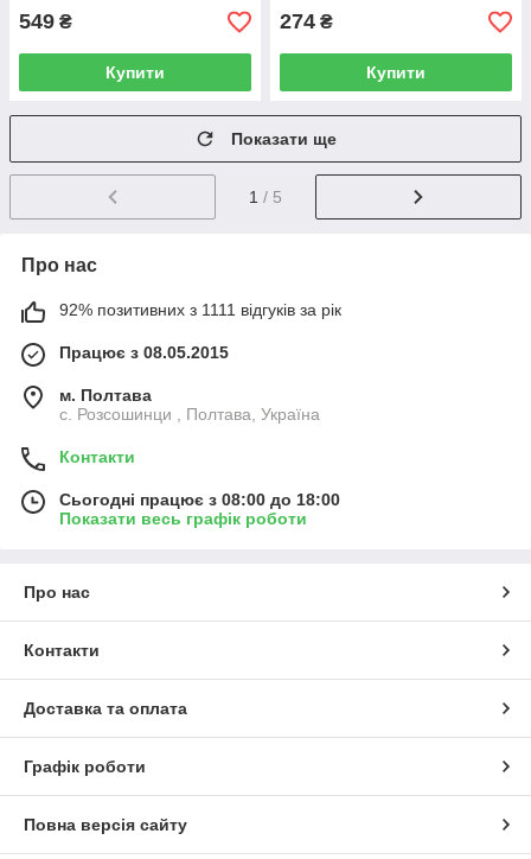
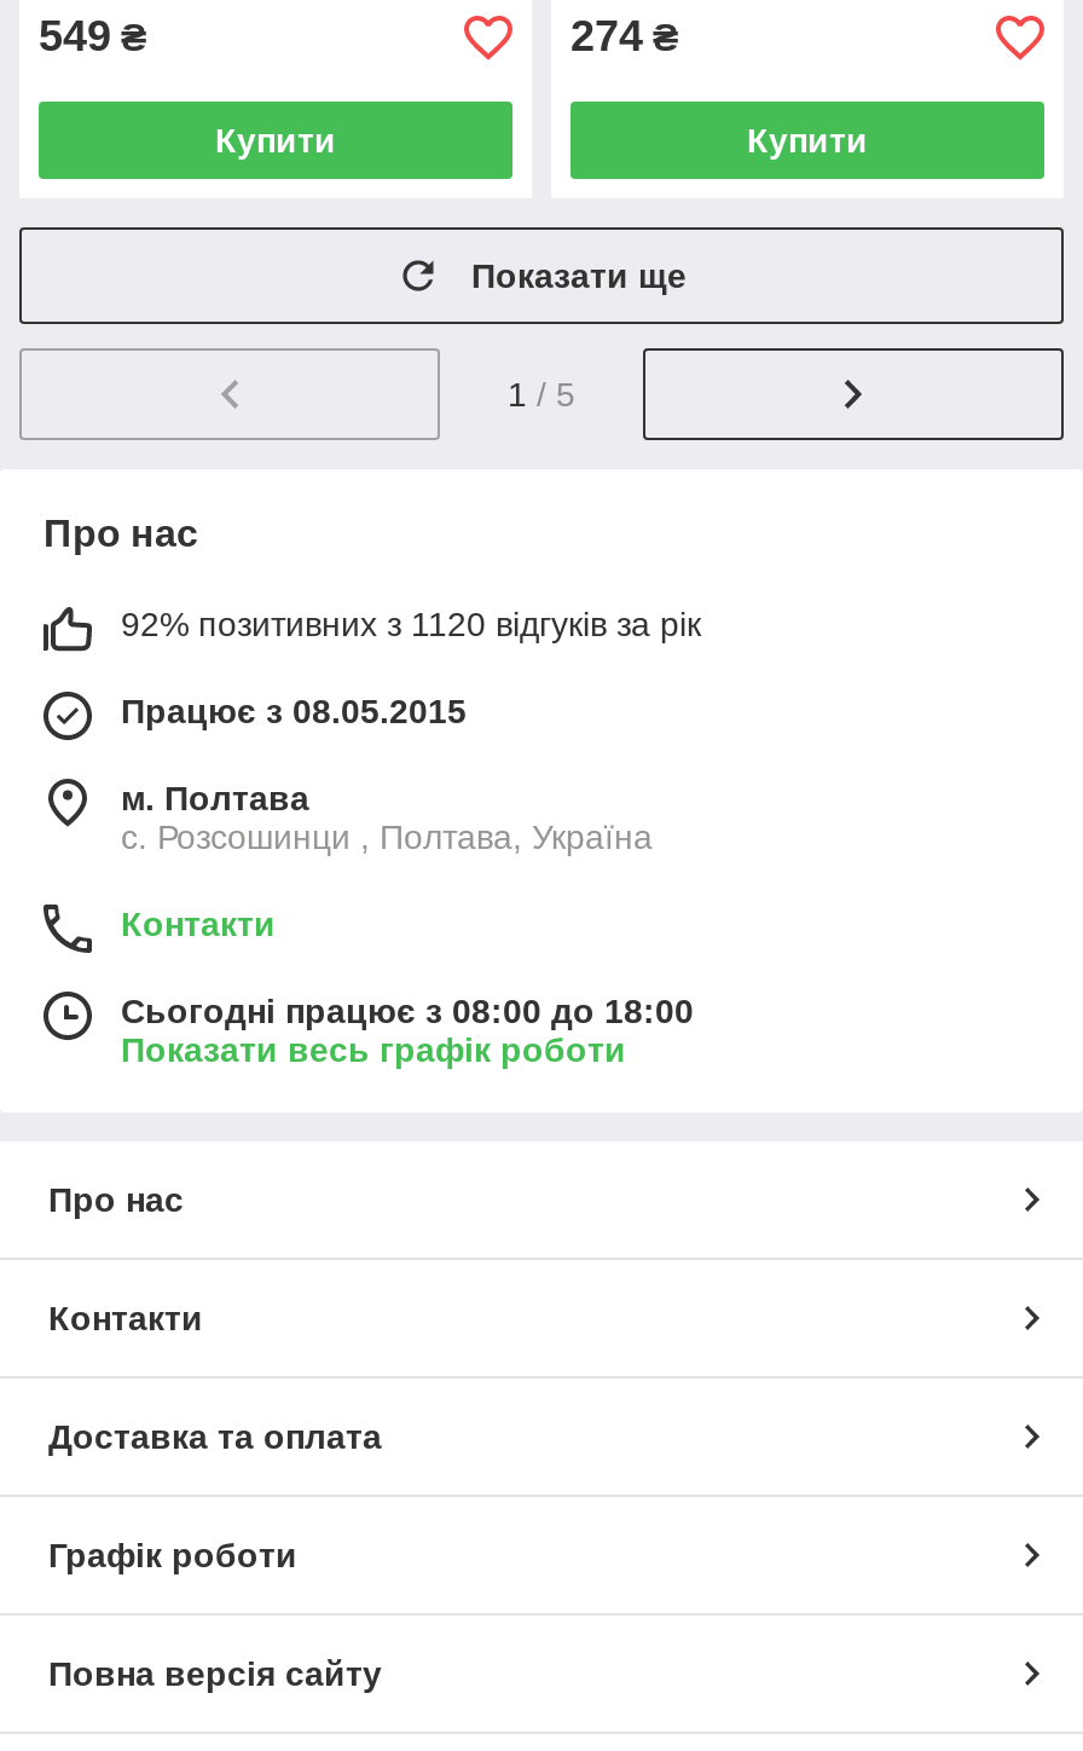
- 92% позитивних з 1111 відгуків за рік
+ 92% позитивних з 1120 відгуків за рік
